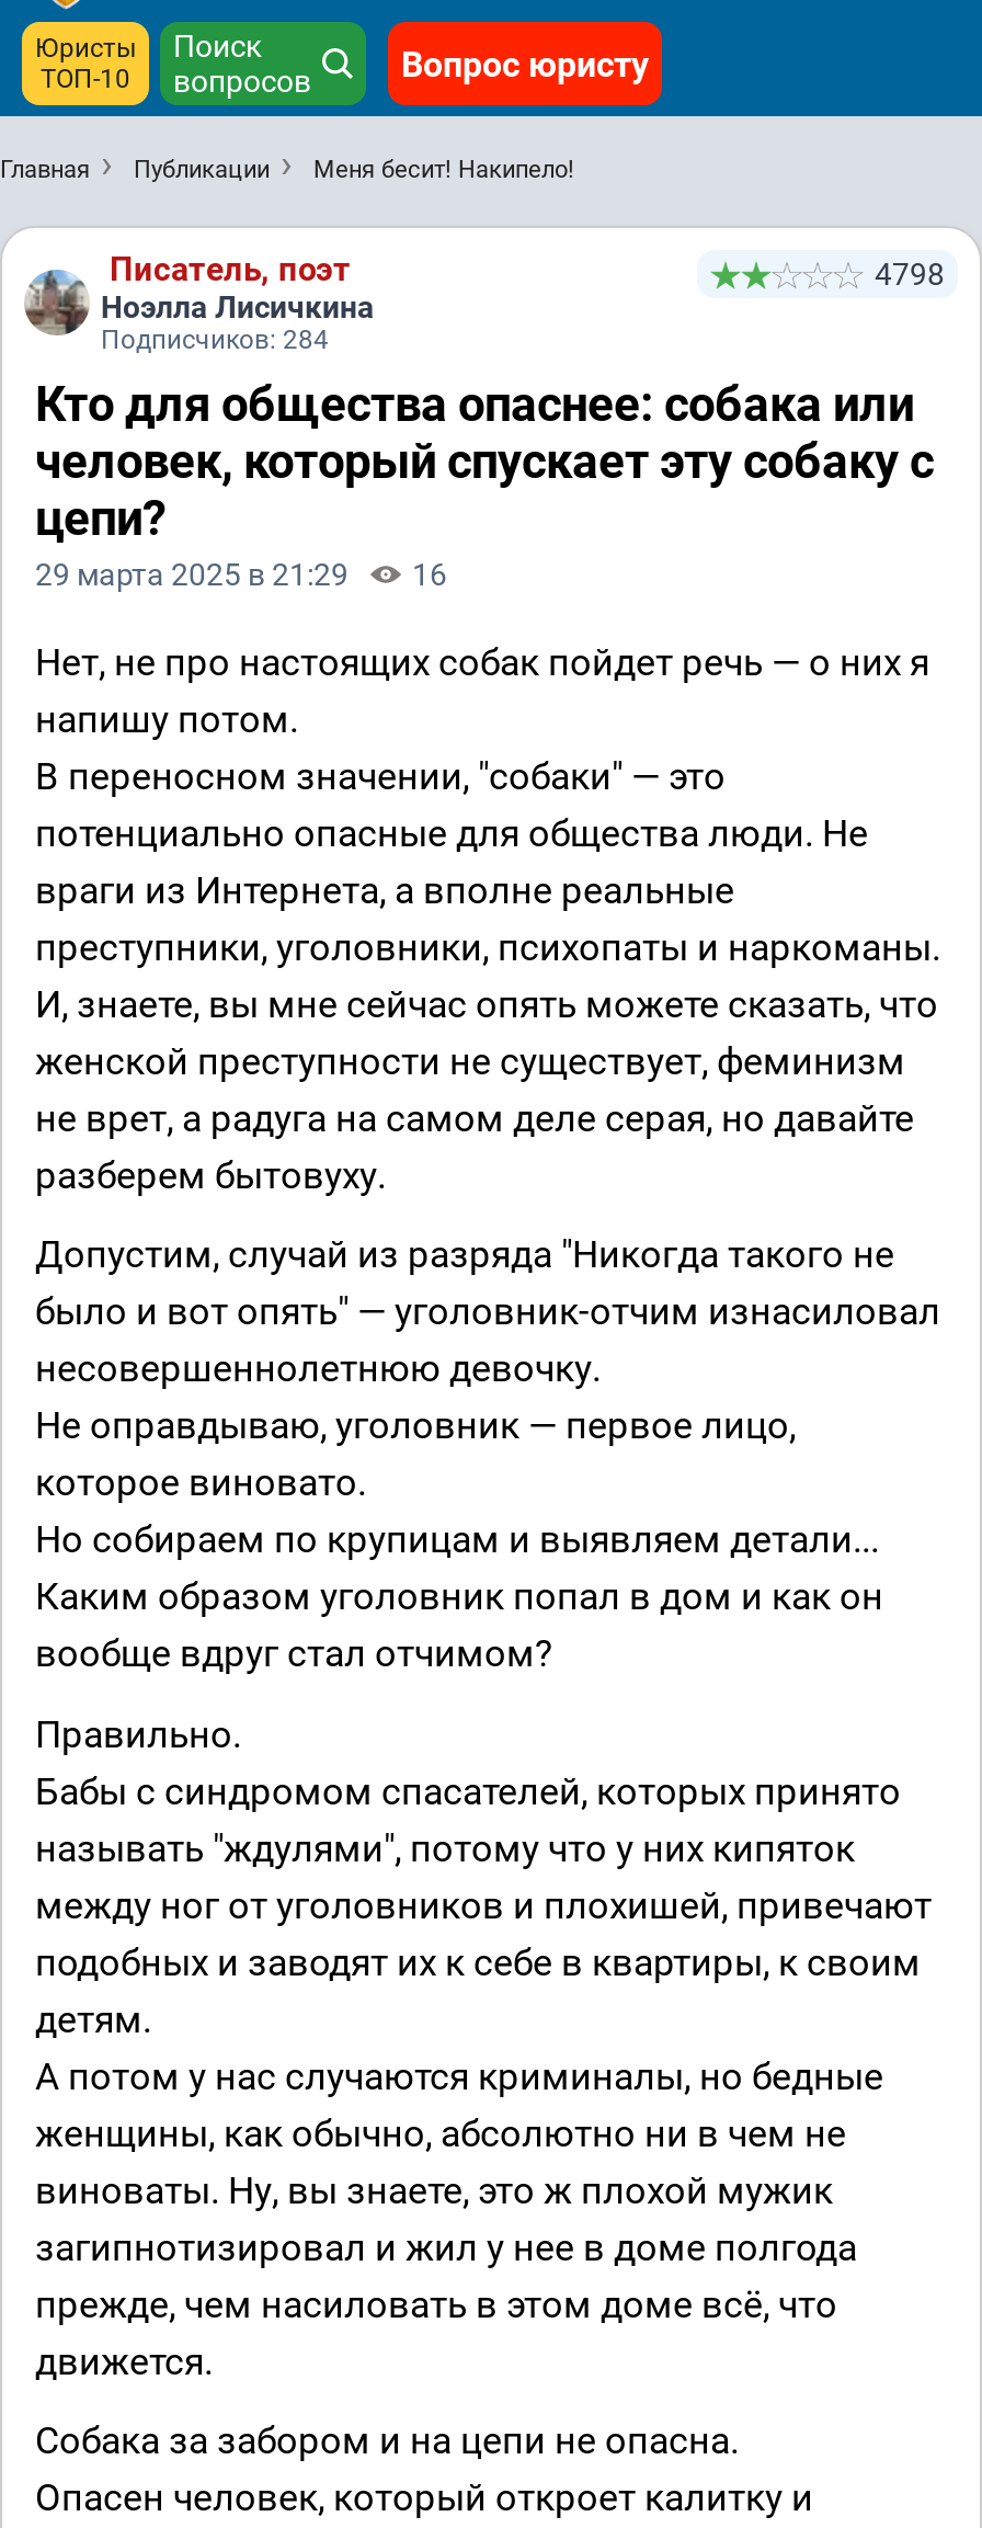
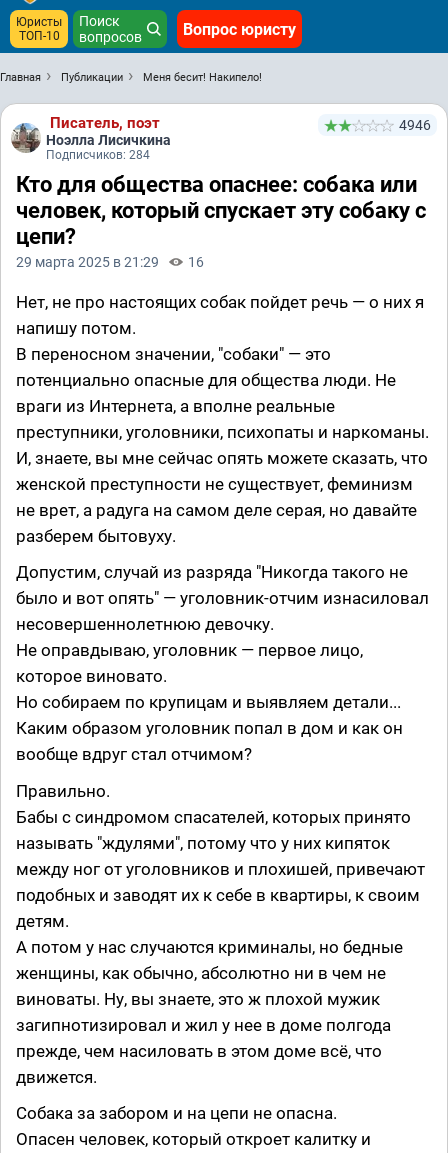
- 4798
+ 4946
